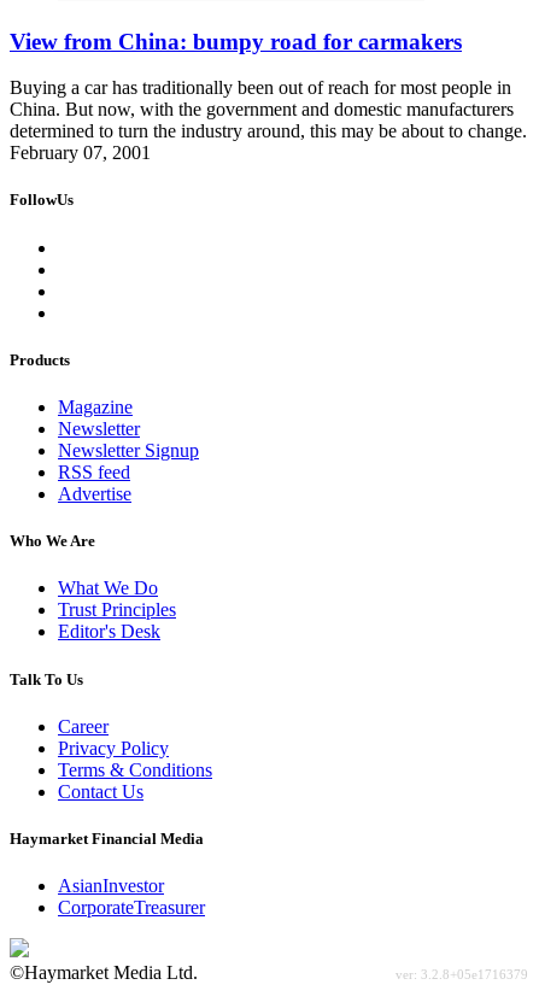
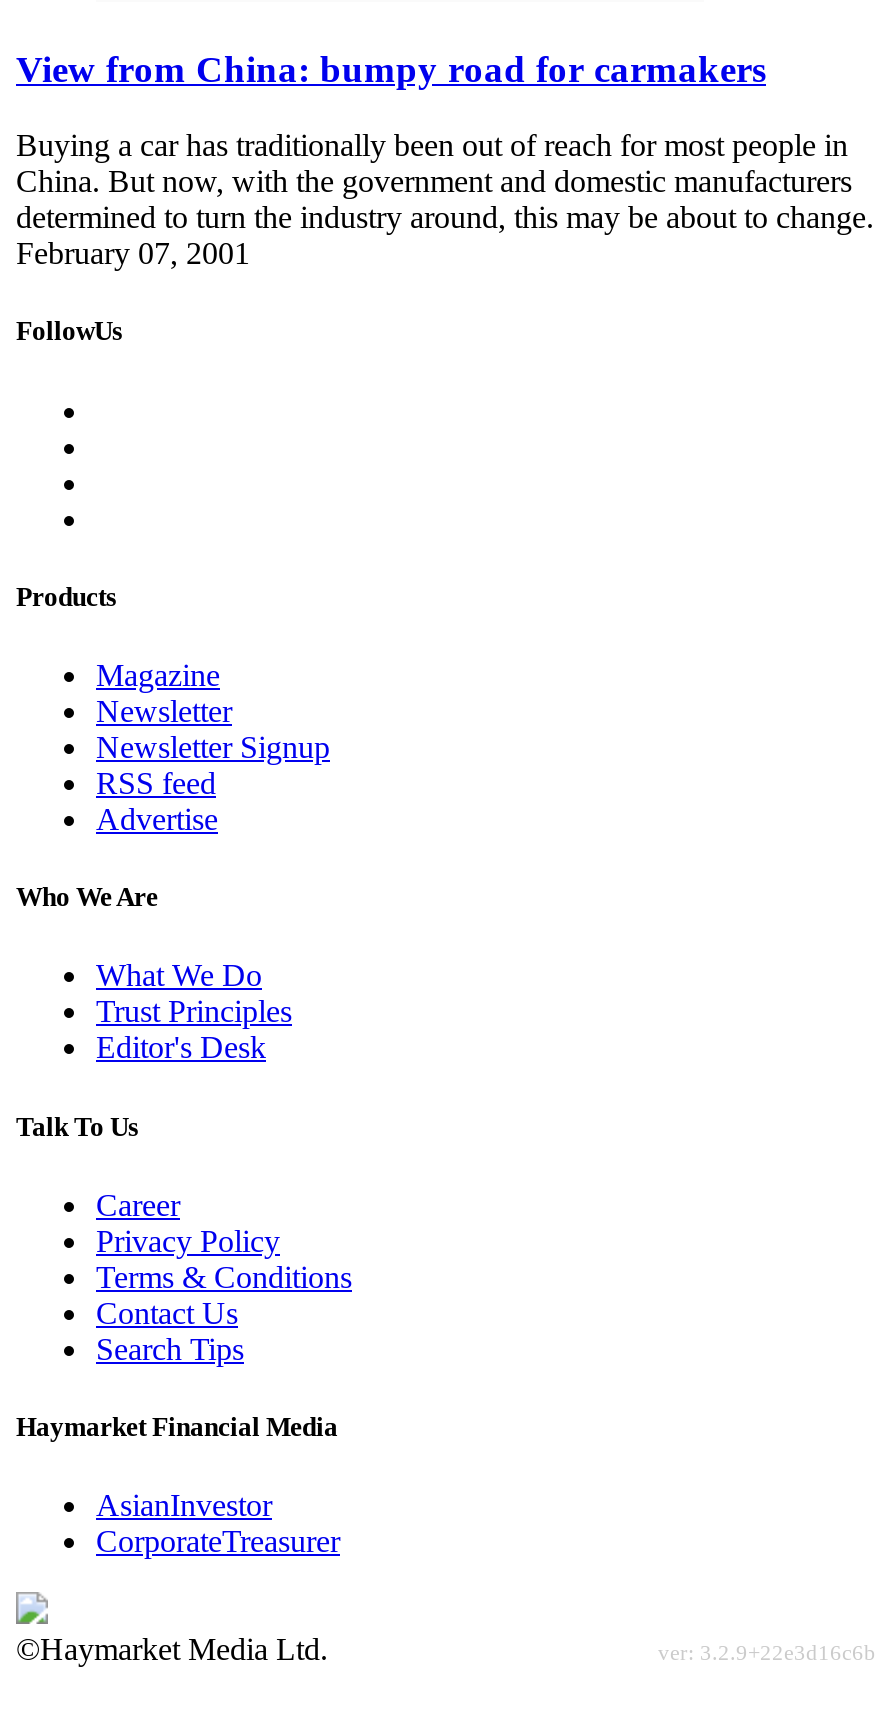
+ Search Tips
